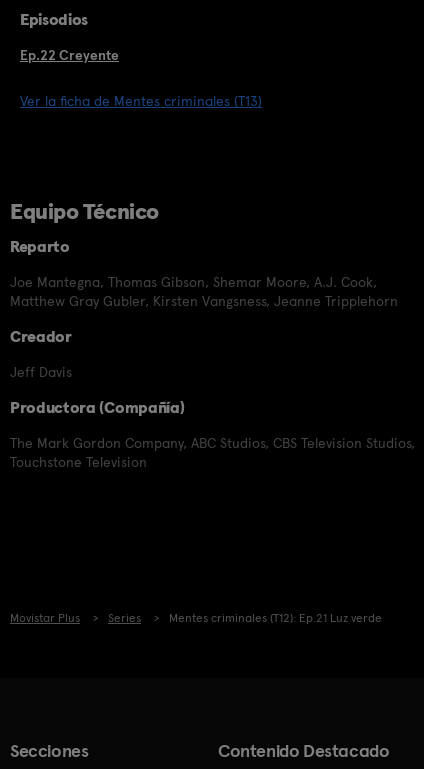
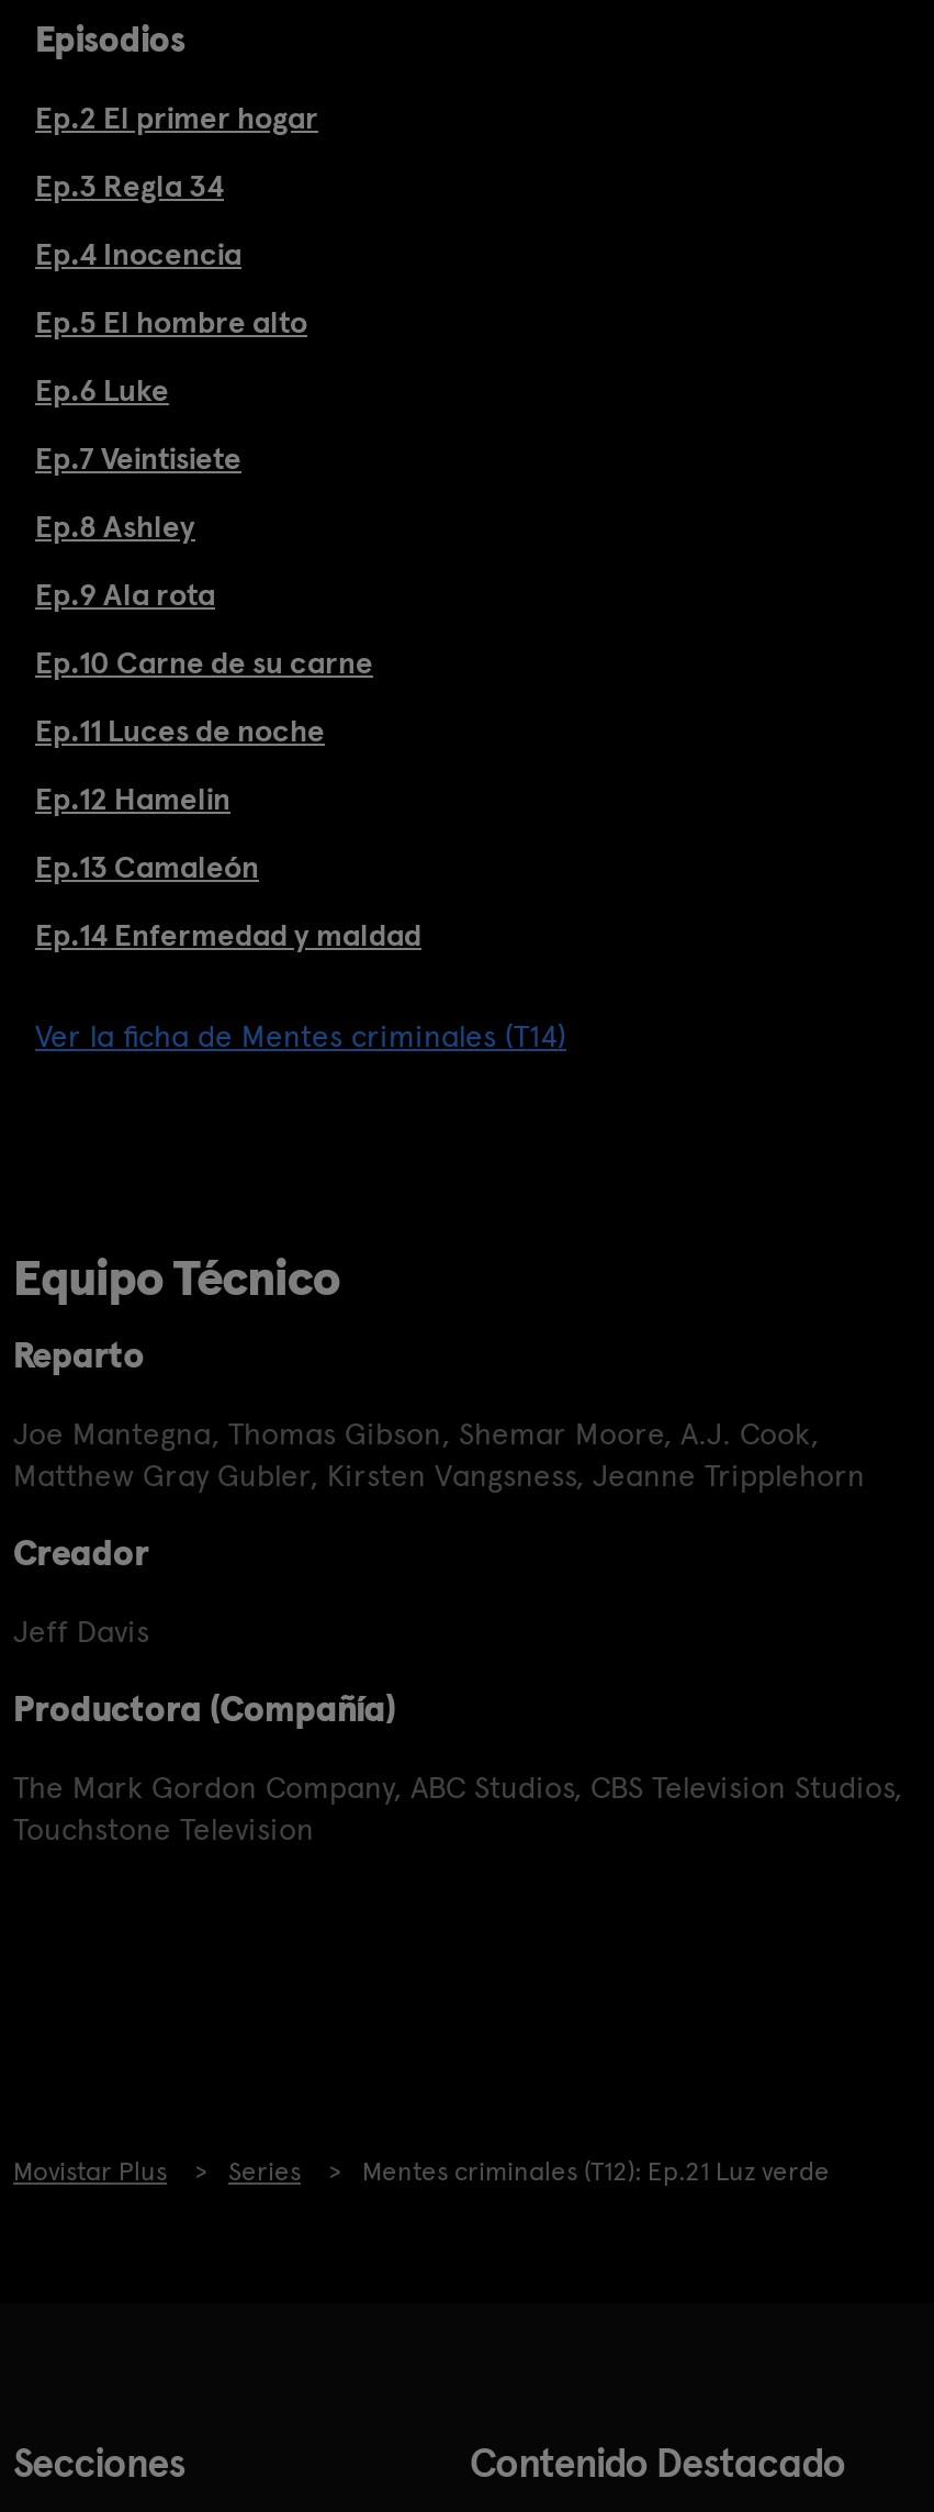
- Ep.22 Creyente
- Ver la ficha de Mentes criminales (T13)
+ Ep.2 El primer hogar
+ Ep.3 Regla 34
+ Ep.4 Inocencia
+ Ep.5 El hombre alto
+ Ep.6 Luke
+ Ep.7 Veintisiete
+ Ep.8 Ashley
+ Ep.9 Ala rota
+ Ep.10 Carne de su carne
+ Ep.11 Luces de noche
+ Ep.12 Hamelin
+ Ep.13 Camaleón
+ Ep.14 Enfermedad y maldad
+ Ver la ficha de Mentes criminales (T14)
